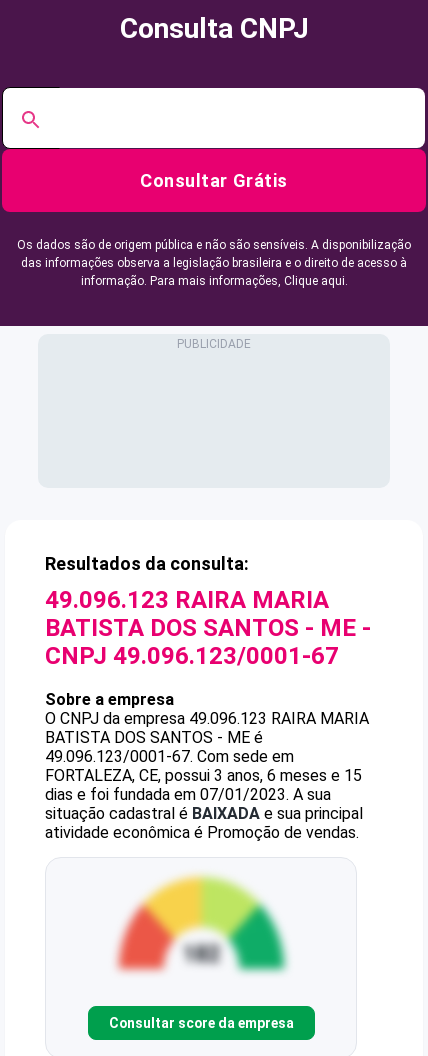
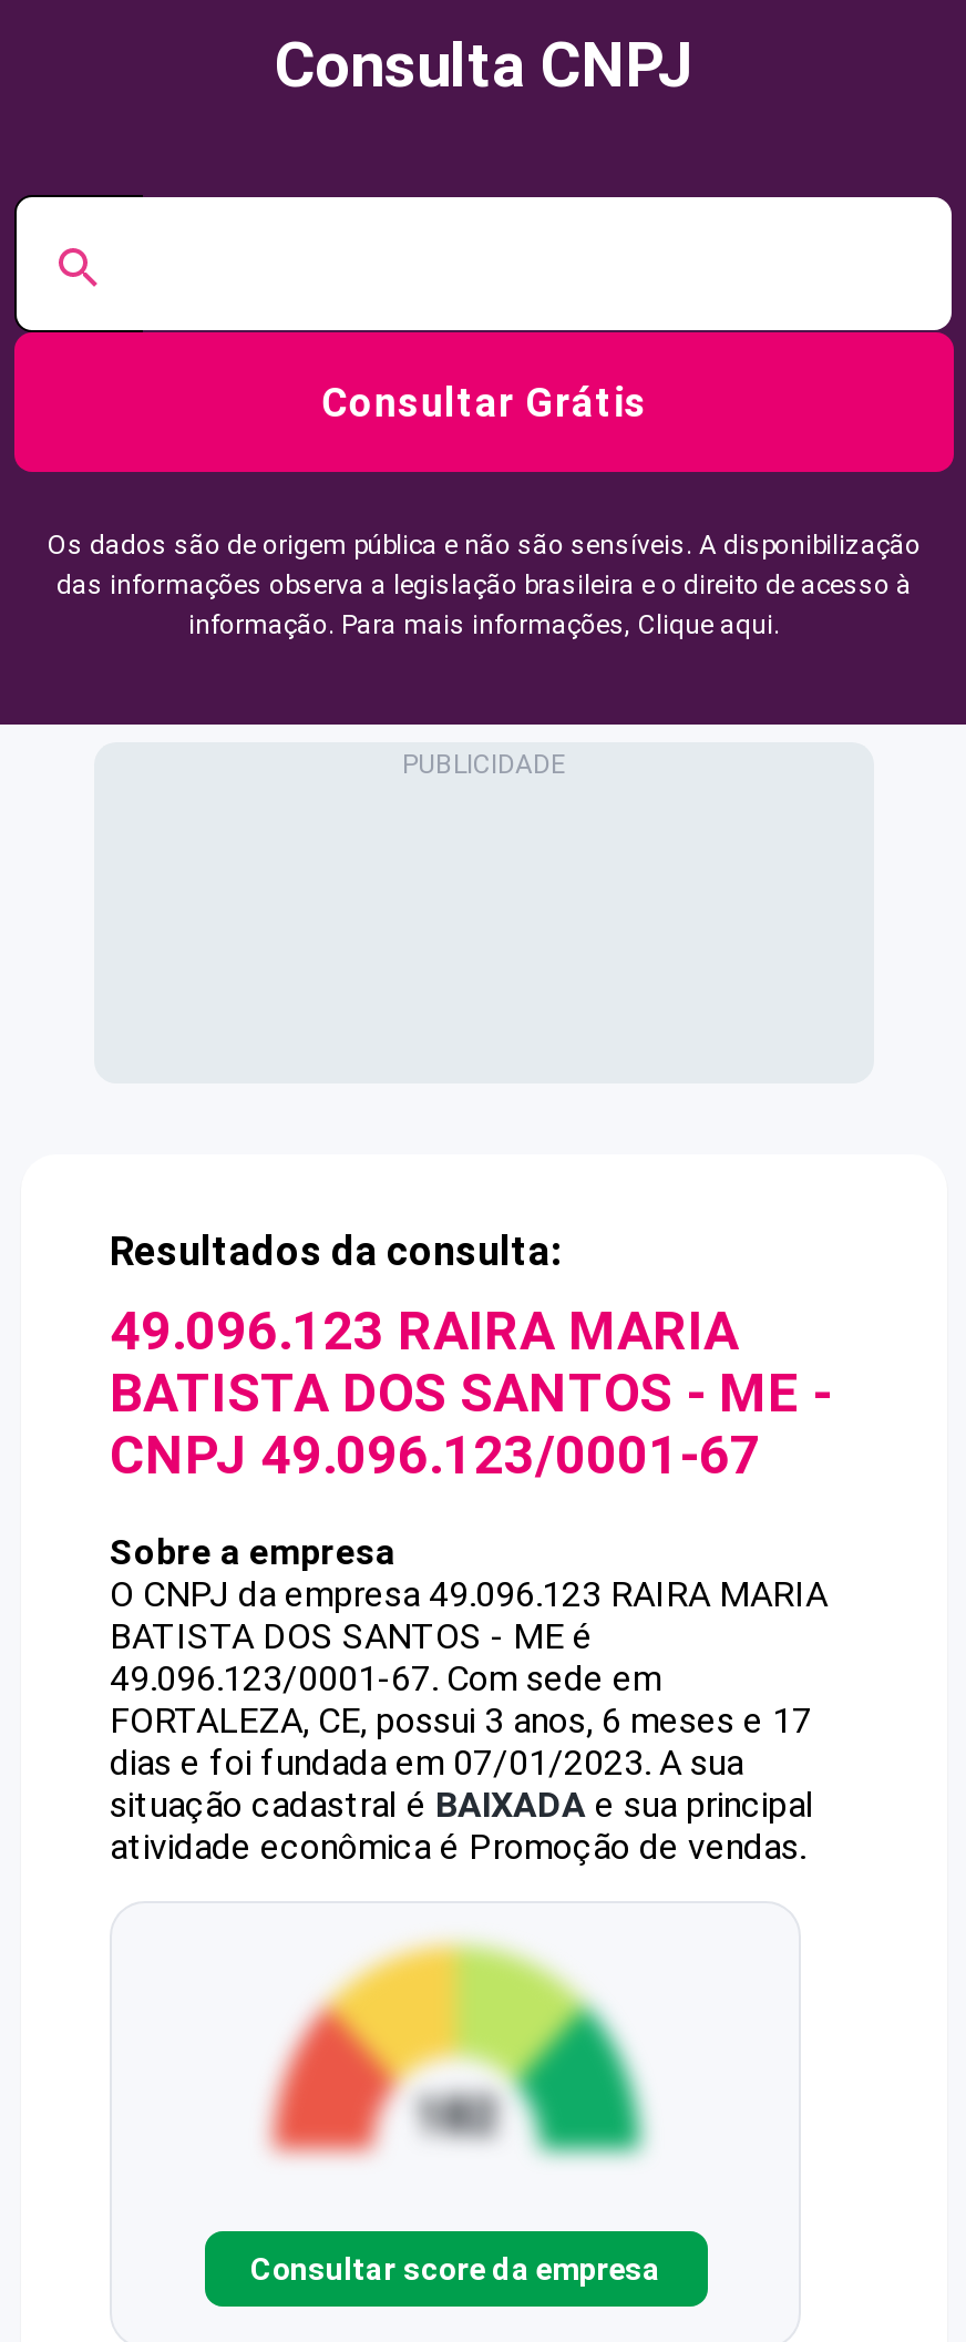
- FORTALEZA, CE, possui 3 anos, 6 meses e 15
+ FORTALEZA, CE, possui 3 anos, 6 meses e 17
